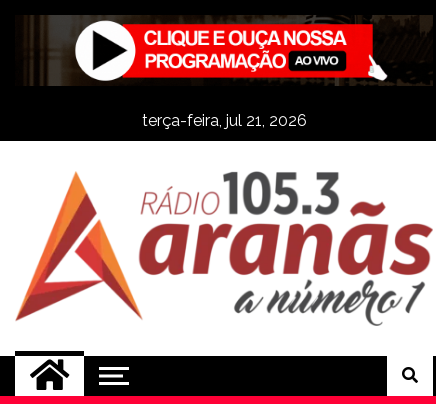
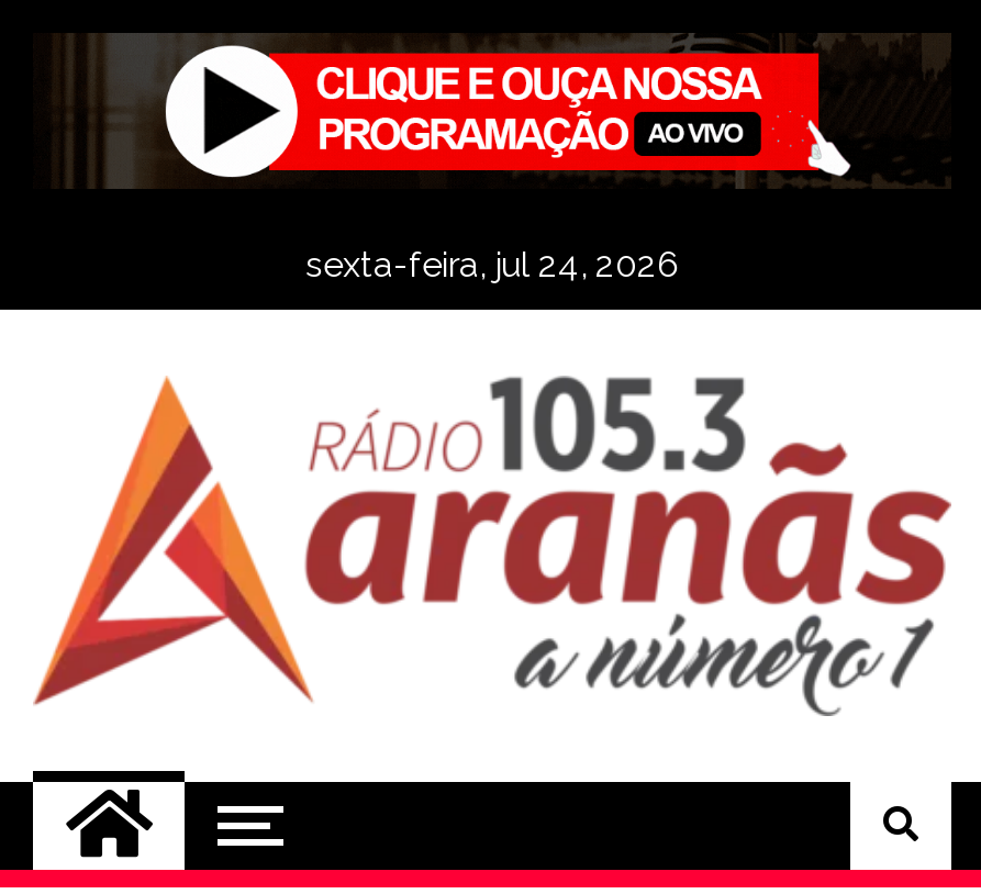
- terça-feira, jul 21, 2026
+ sexta-feira, jul 24, 2026
